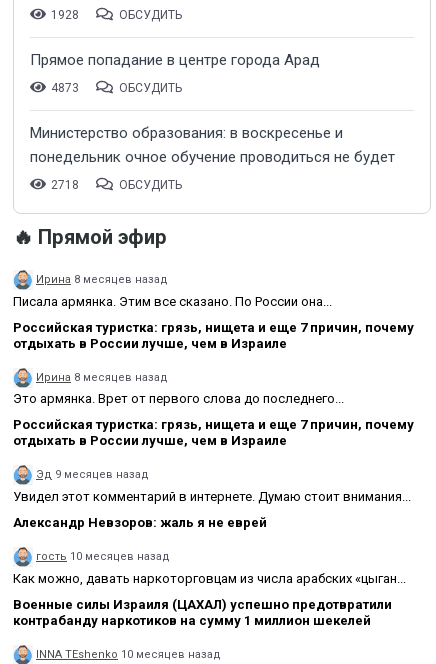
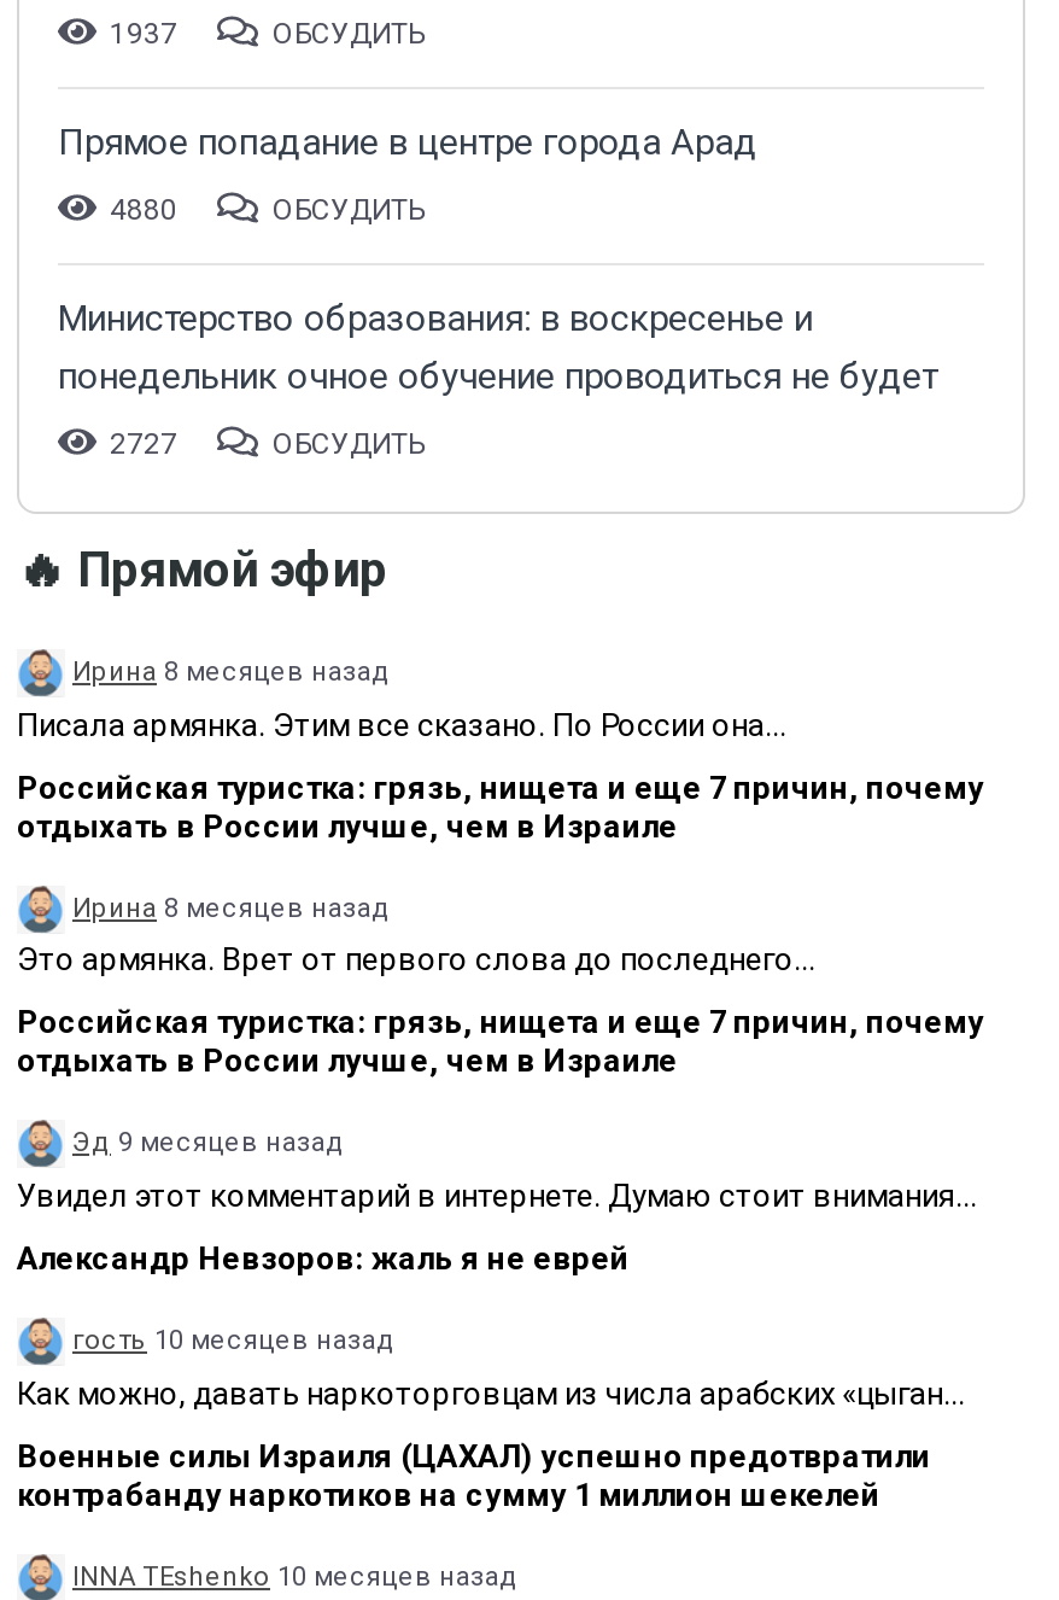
- 1928
+ 1937

- 4873
+ 4880

- 2718
+ 2727
